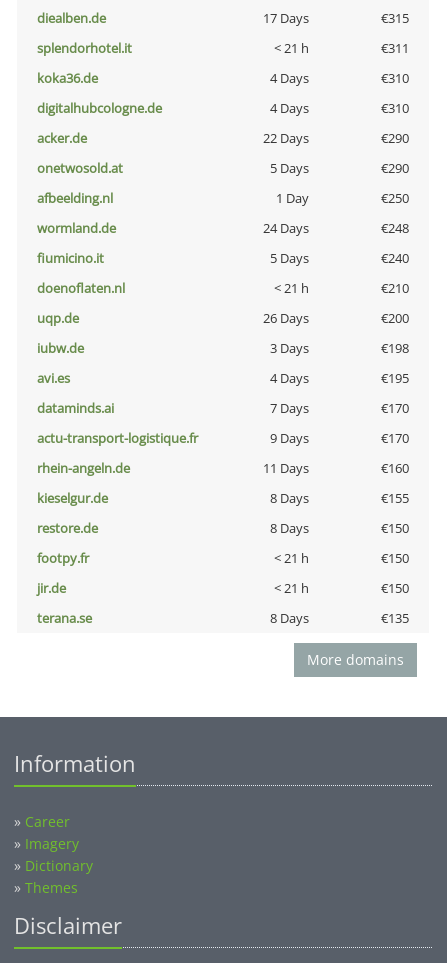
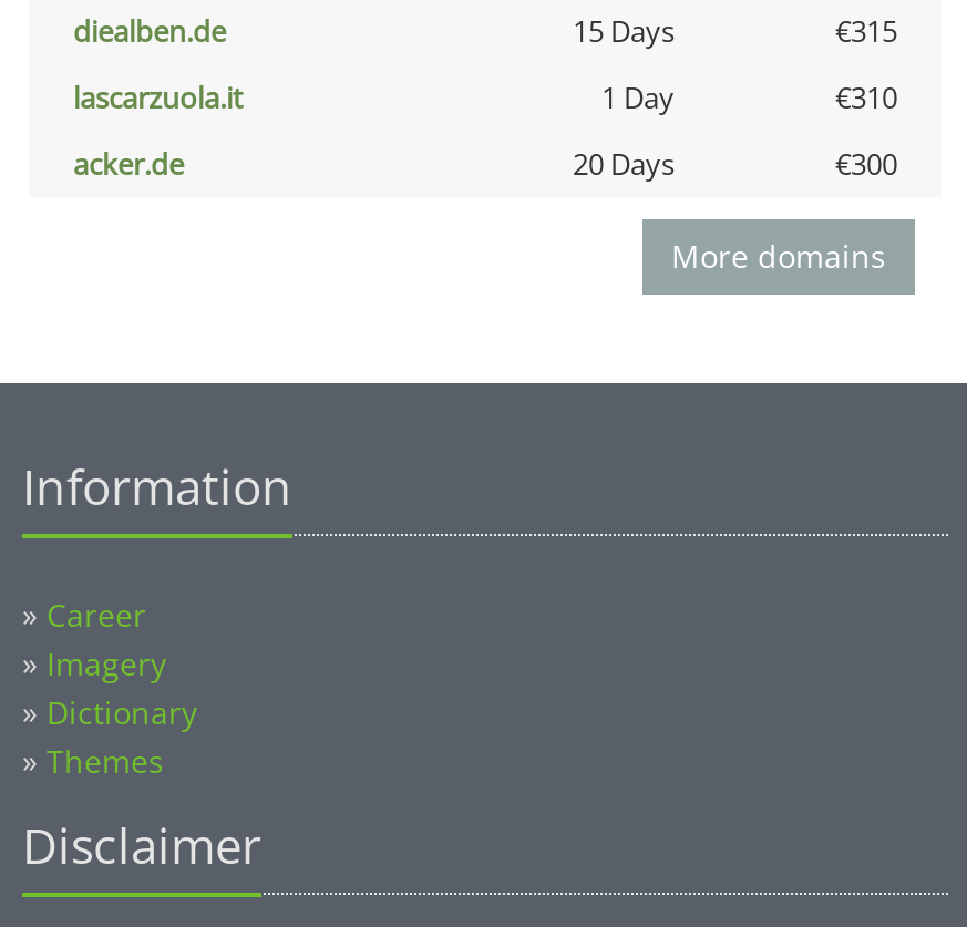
- 17 Days
+ 15 Days

- splendorhotel.it
- < 21 h
- €311
- koka36.de
- 4 Days
- €310
- digitalhubcologne.de
- 4 Days
+ lascarzuola.it
+ 1 Day

- 22 Days
- €290
- onetwosold.at
- 5 Days
- €290
- afbeelding.nl
- 1 Day
- €250
- wormland.de
- 24 Days
- €248
- fiumicino.it
- 5 Days
- €240
- doenoflaten.nl
- < 21 h
- €210
- uqp.de
- 26 Days
- €200
- iubw.de
- 3 Days
- €198
- avi.es
- 4 Days
- €195
- dataminds.ai
- 7 Days
- €170
- actu-transport-logistique.fr
- 9 Days
- €170
- rhein-angeln.de
- 11 Days
- €160
- kieselgur.de
- 8 Days
- €155
- restore.de
- 8 Days
- €150
- footpy.fr
- < 21 h
- €150
- jir.de
- < 21 h
- €150
- terana.se
- 8 Days
- €135
+ 20 Days
+ €300
